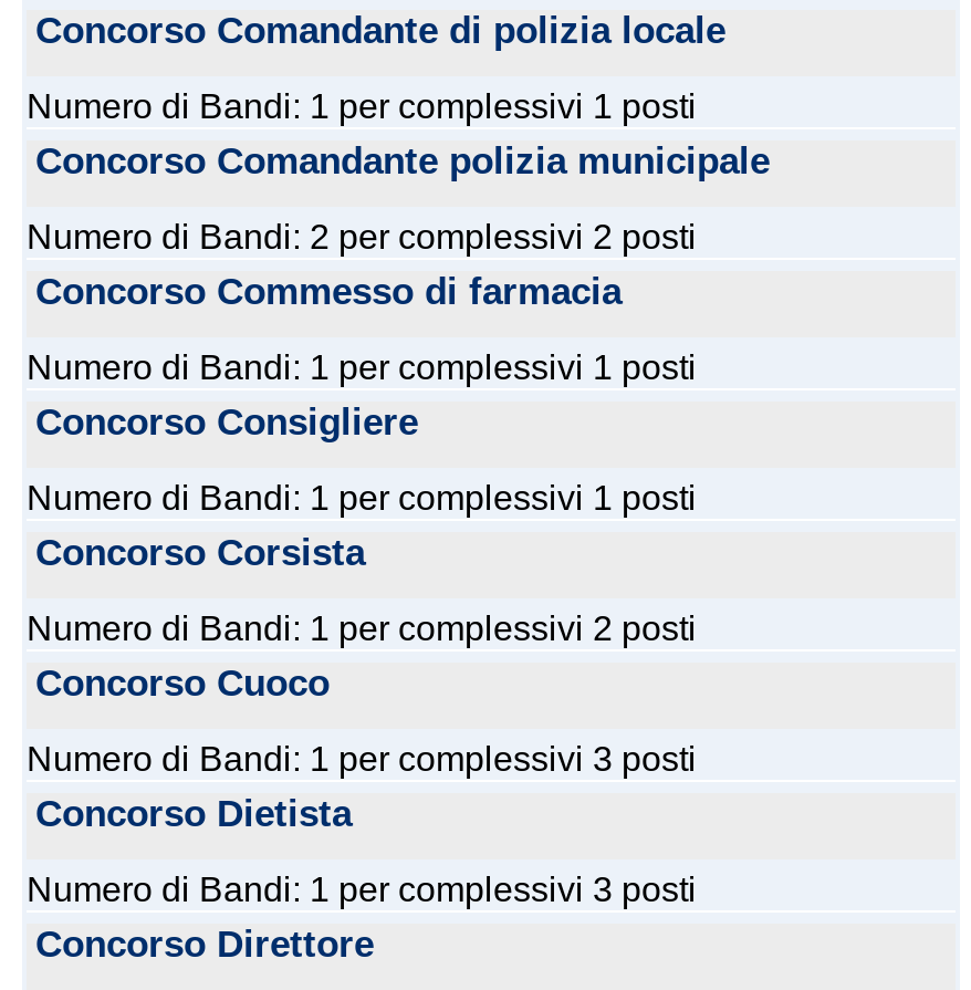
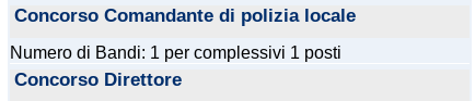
- Concorso Comandante polizia municipale
- Numero di Bandi: 2 per complessivi 2 posti
- Concorso Commesso di farmacia
- Numero di Bandi: 1 per complessivi 1 posti
- Concorso Consigliere
- Numero di Bandi: 1 per complessivi 1 posti
- Concorso Corsista
- Numero di Bandi: 1 per complessivi 2 posti
- Concorso Cuoco
- Numero di Bandi: 1 per complessivi 3 posti
- Concorso Dietista
- Numero di Bandi: 1 per complessivi 3 posti
